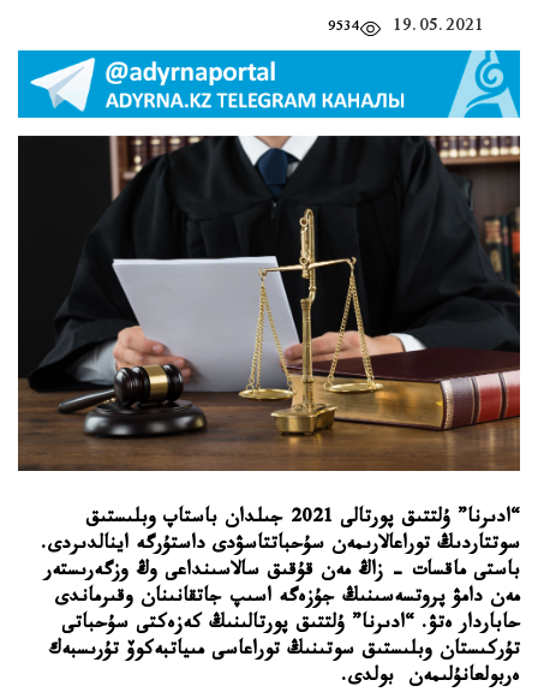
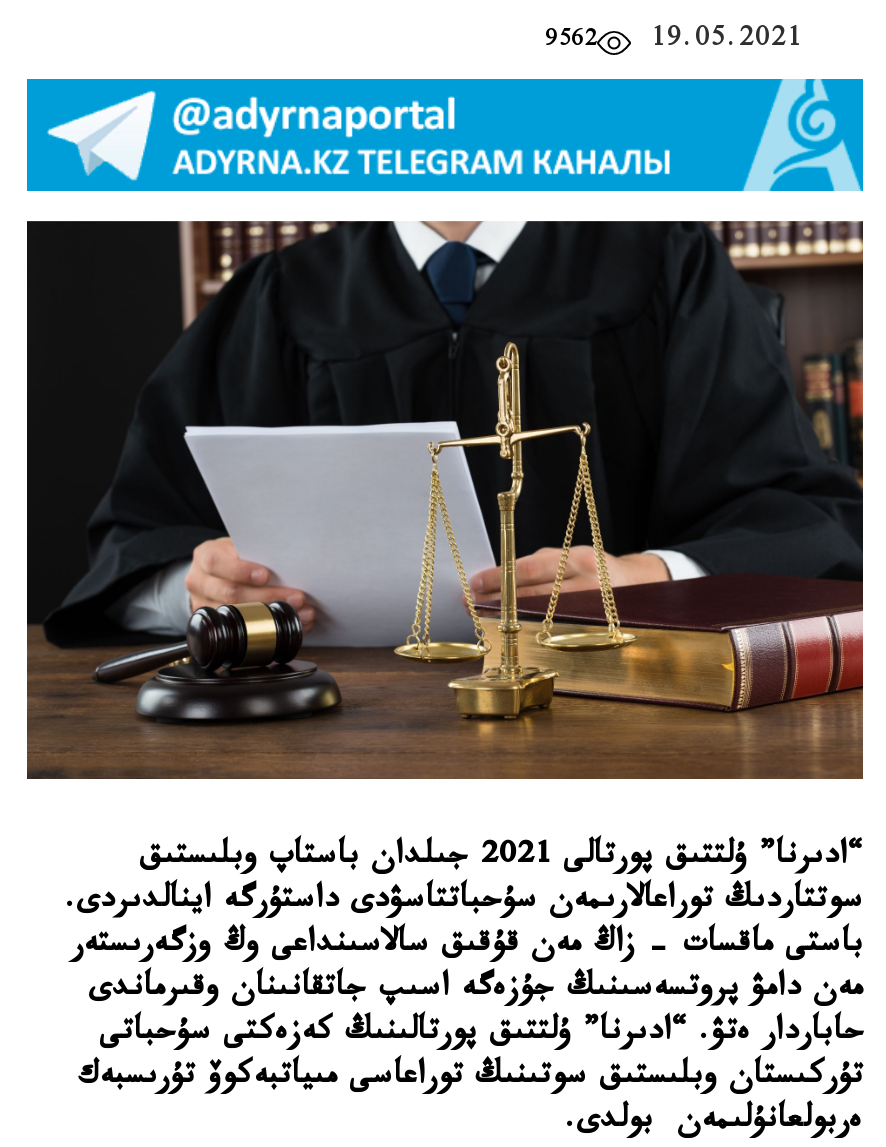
- 9534 19.05.2021
+ 9562 19.05.2021
